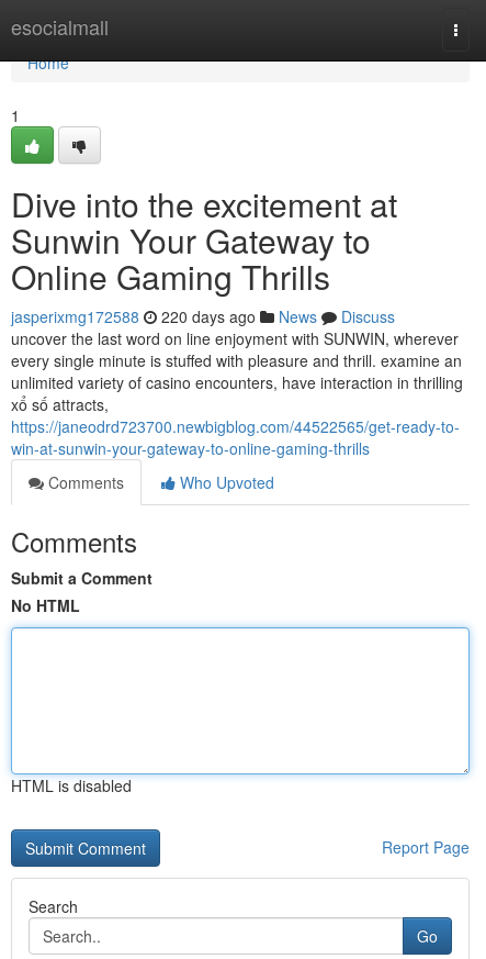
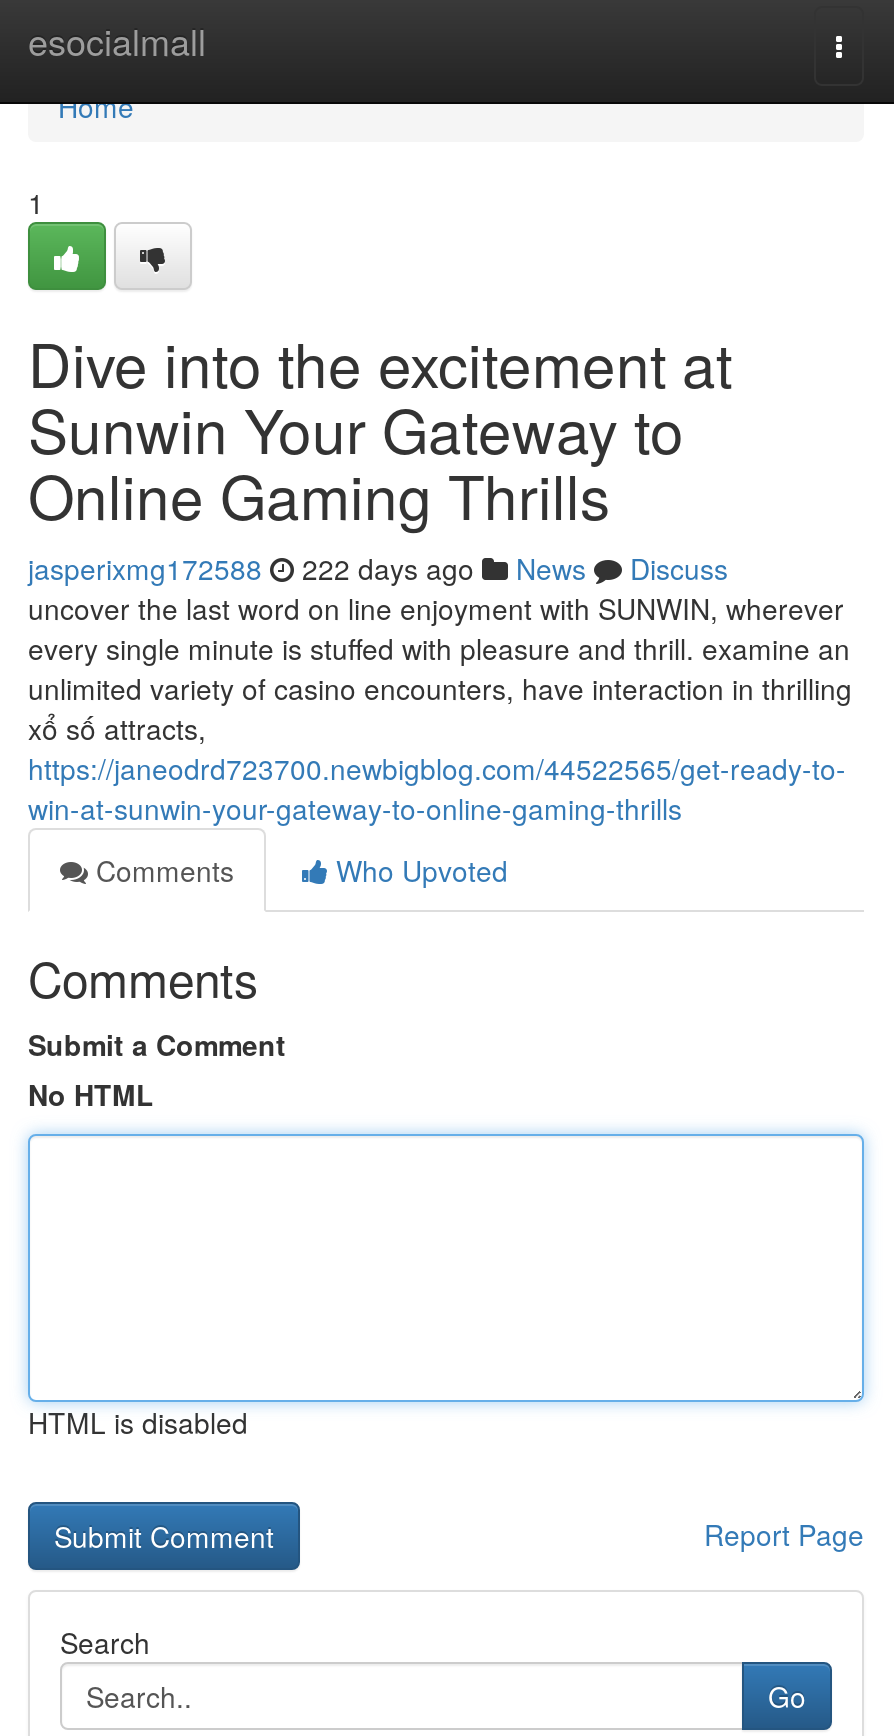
- jasperixmg172588 220 days ago News Discuss
+ jasperixmg172588 222 days ago News Discuss
